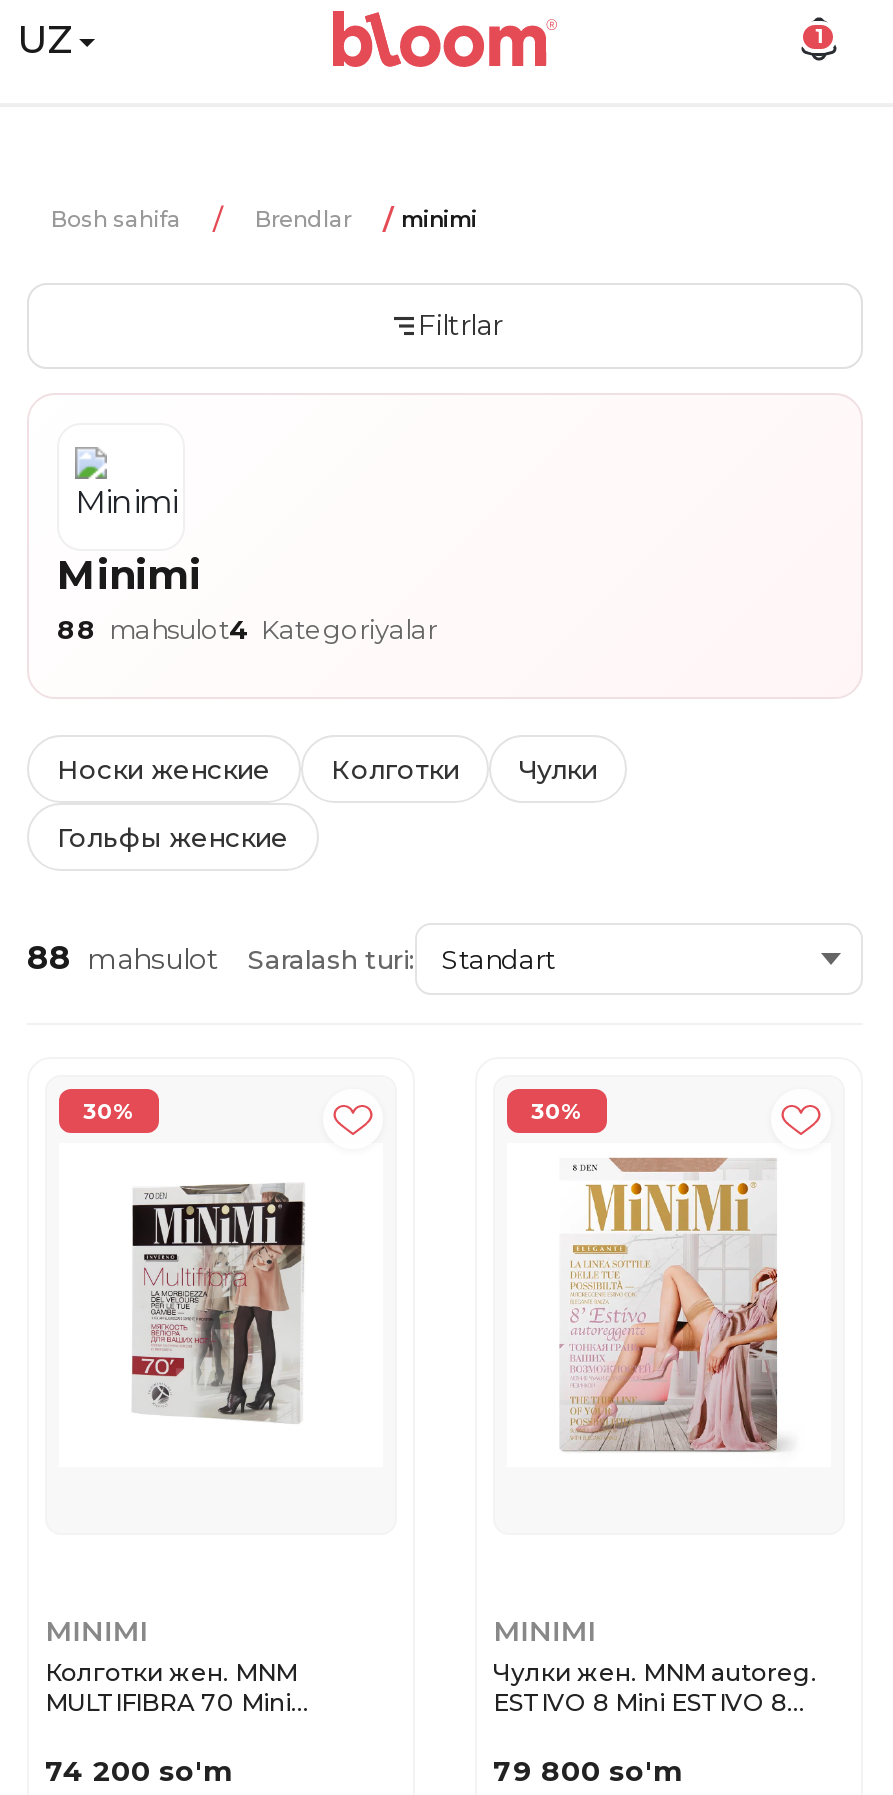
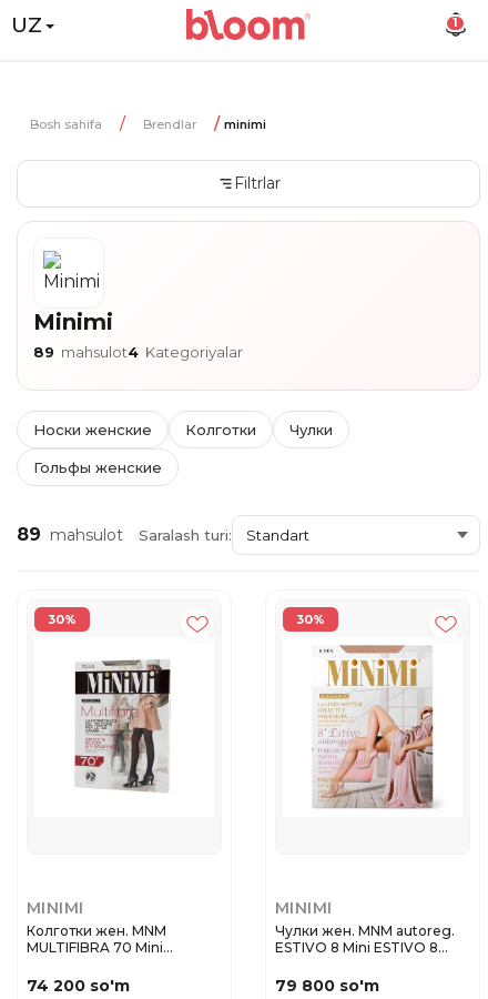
- 88 mahsulot4 Kategoriyalar
+ 89 mahsulot4 Kategoriyalar

- 88 mahsulot Saralash turi:
+ 89 mahsulot Saralash turi:
